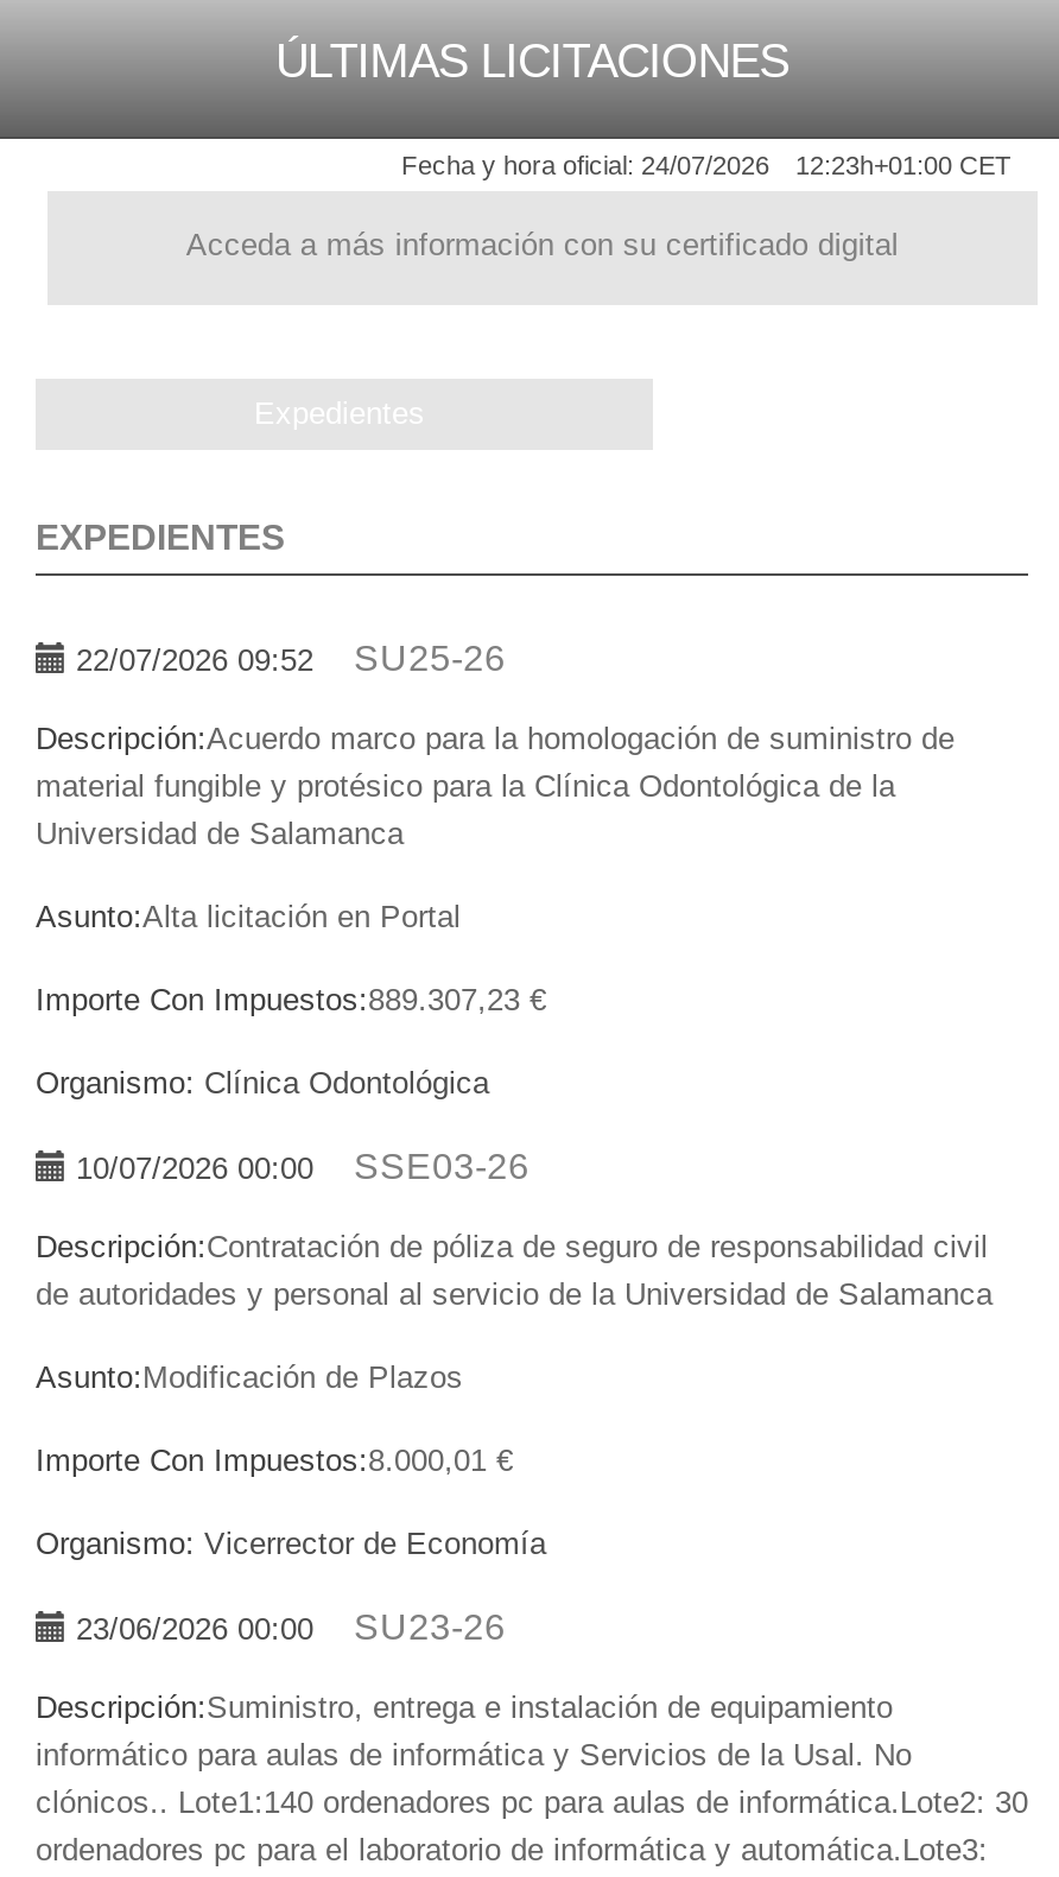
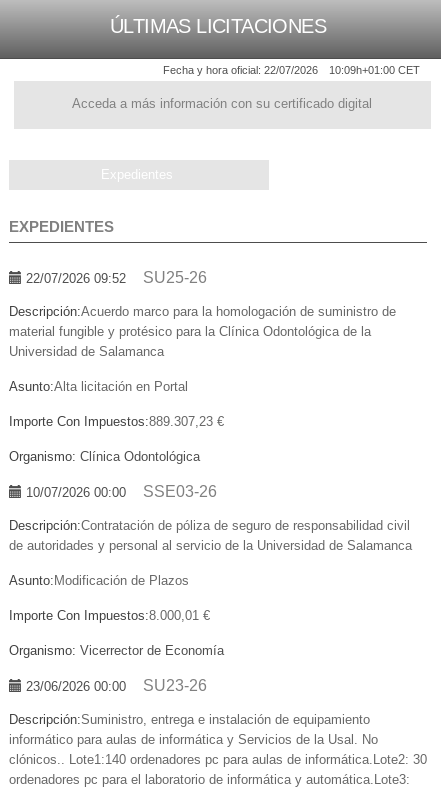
- Fecha y hora oficial: 24/07/2026
+ Fecha y hora oficial: 22/07/2026

- 12:23h+01:00 CET
+ 10:09h+01:00 CET
